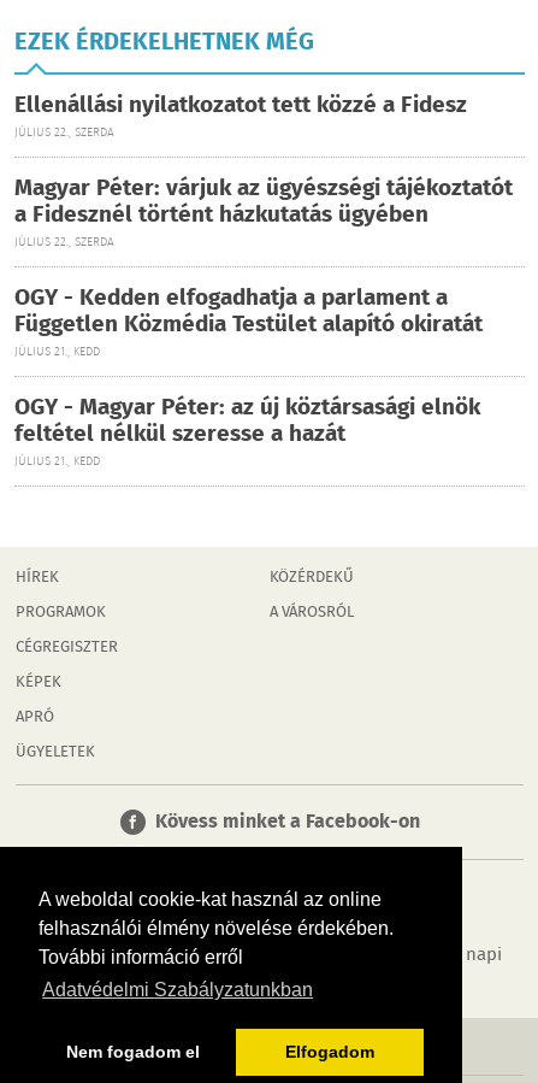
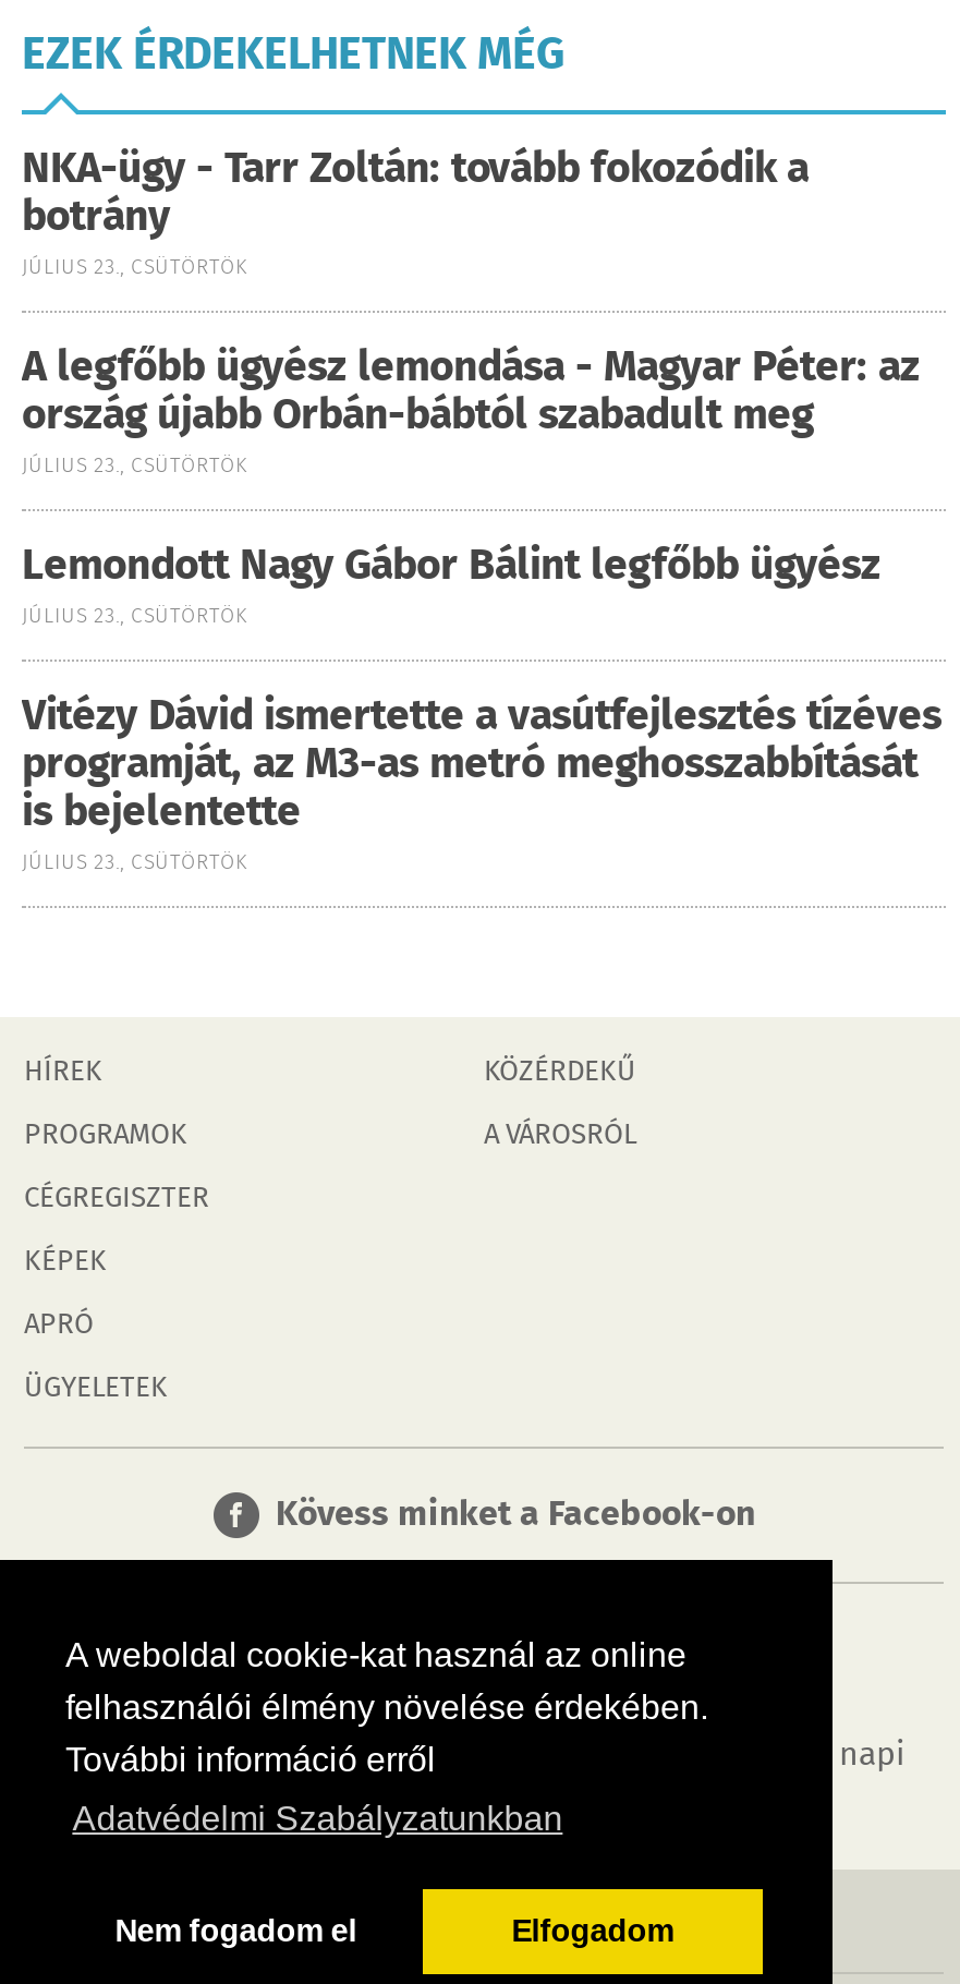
- Ellenállási nyilatkozatot tett közzé a Fidesz
- JÚLIUS 22., SZERDA
+ NKA-ügy - Tarr Zoltán: tovább fokozódik a
+ botrány
+ JÚLIUS 23., CSÜTÖRTÖK

- Magyar Péter: várjuk az ügyészségi tájékoztatót
- a Fidesznél történt házkutatás ügyében
- JÚLIUS 22., SZERDA
+ A legfőbb ügyész lemondása - Magyar Péter: az
+ ország újabb Orbán-bábtól szabadult meg
+ JÚLIUS 23., CSÜTÖRTÖK

- OGY - Kedden elfogadhatja a parlament a
- Független Közmédia Testület alapító okiratát
- JÚLIUS 21., KEDD
+ Lemondott Nagy Gábor Bálint legfőbb ügyész
+ JÚLIUS 23., CSÜTÖRTÖK

- OGY - Magyar Péter: az új köztársasági elnök
- feltétel nélkül szeresse a hazát
- JÚLIUS 21., KEDD
+ Vitézy Dávid ismertette a vasútfejlesztés tízéves
+ programját, az M3-as metró meghosszabbítását
+ is bejelentette
+ JÚLIUS 23., CSÜTÖRTÖK
